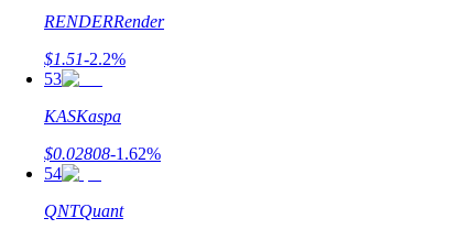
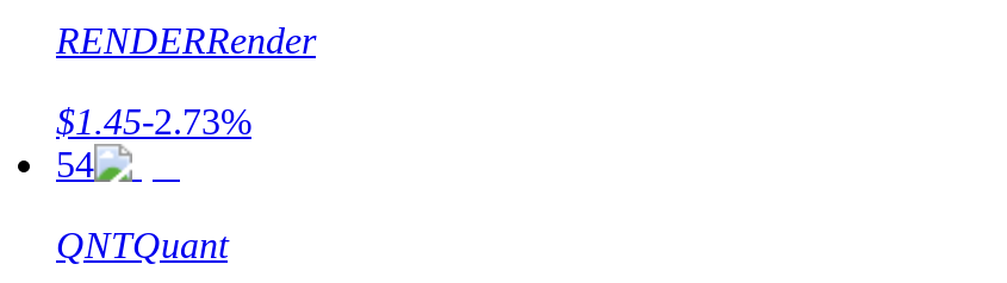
- $1.51-2.2%
- 53
- KASKaspa
- $0.02808-1.62%
+ $1.45-2.73%
